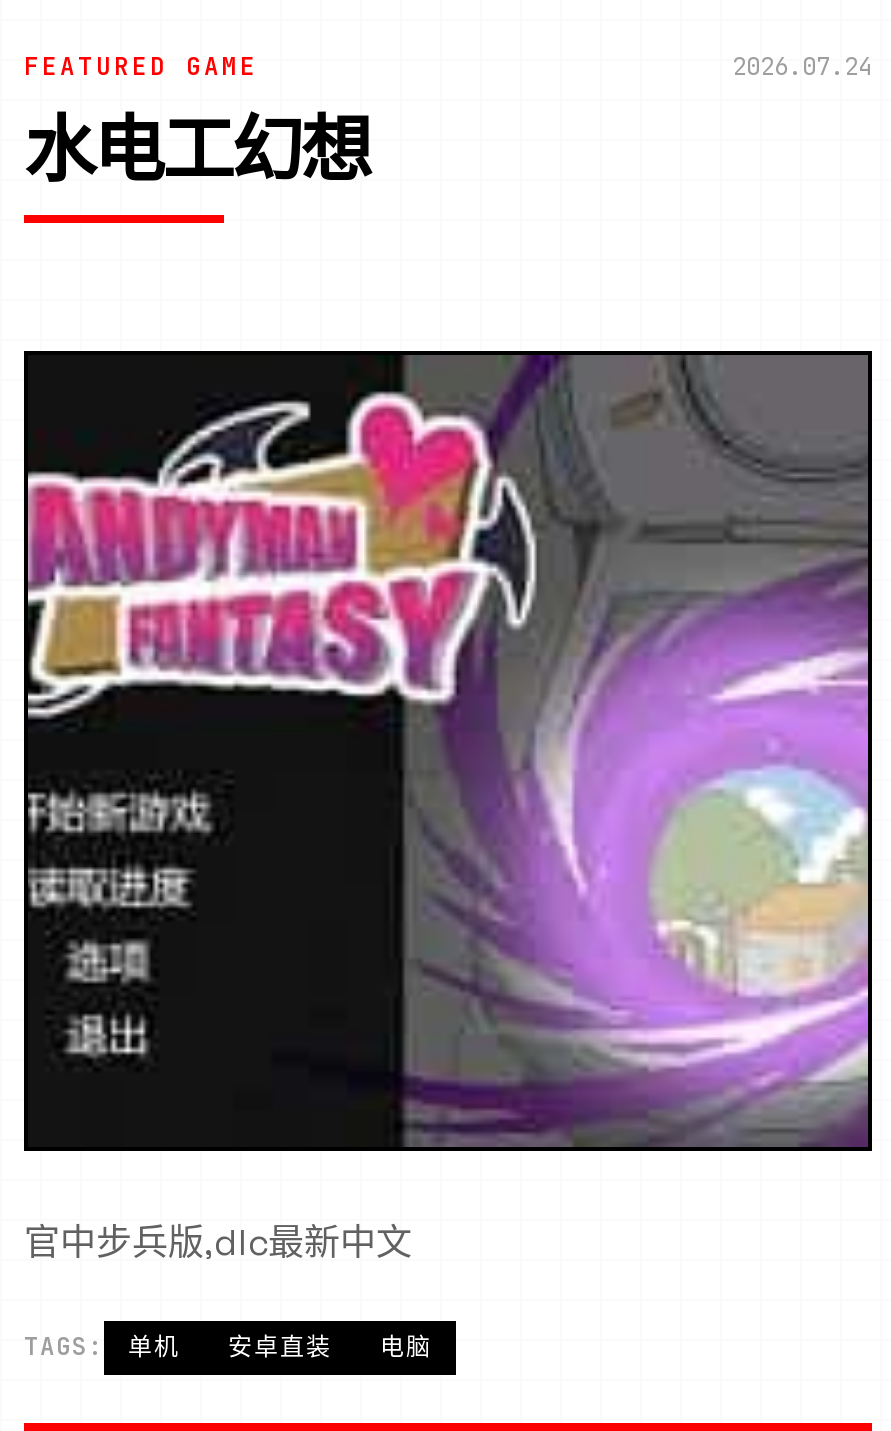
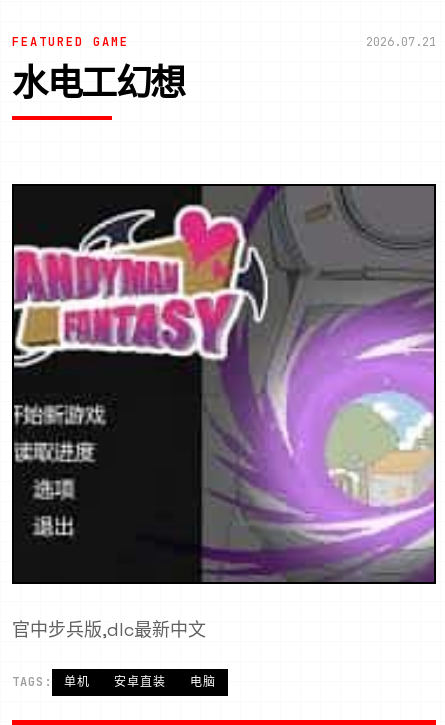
- 2026.07.24
+ 2026.07.21
